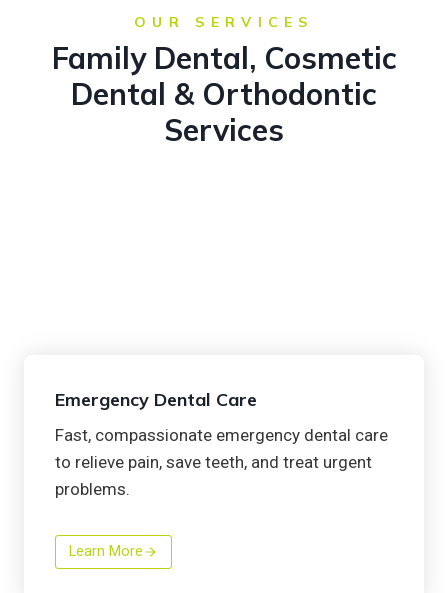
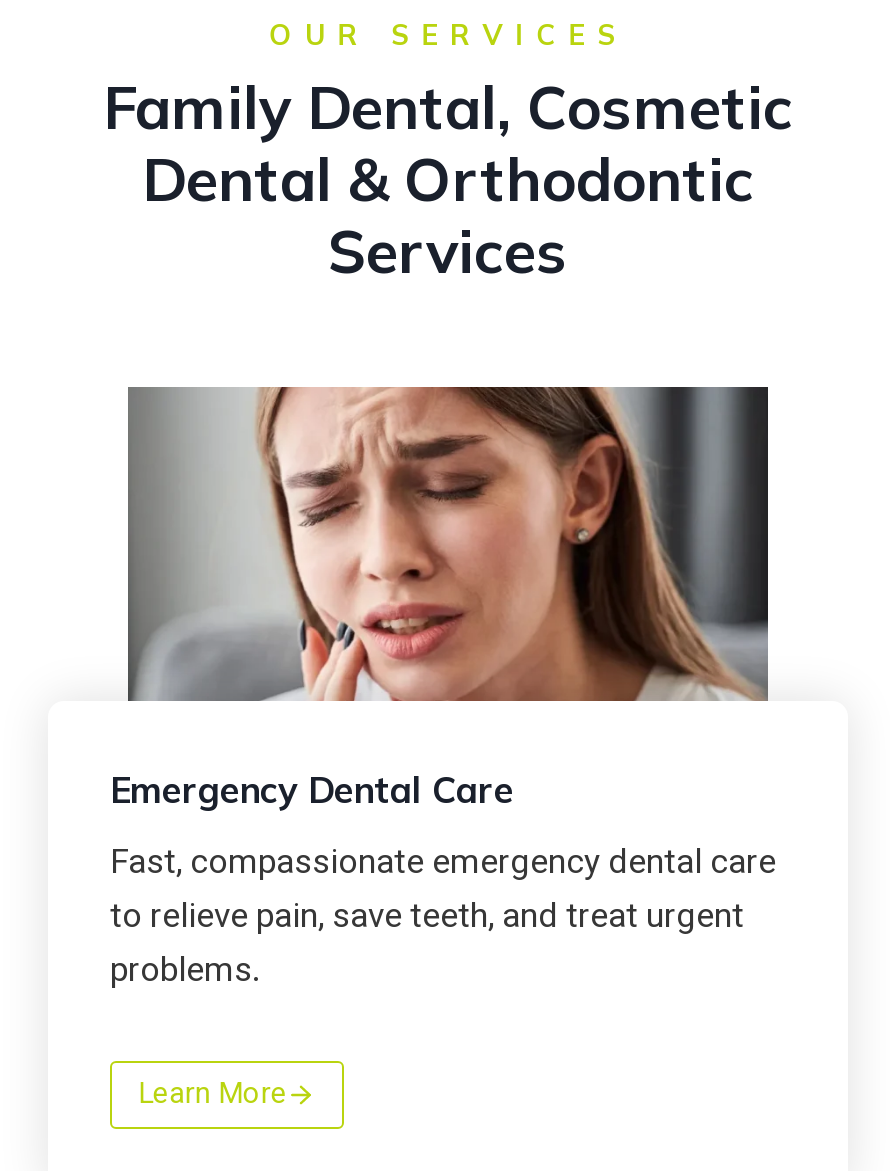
+ [image]
